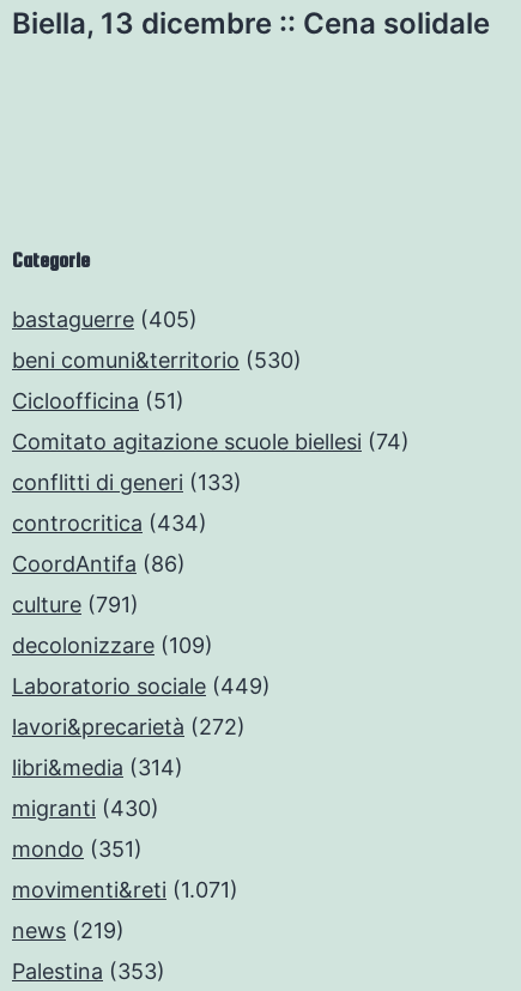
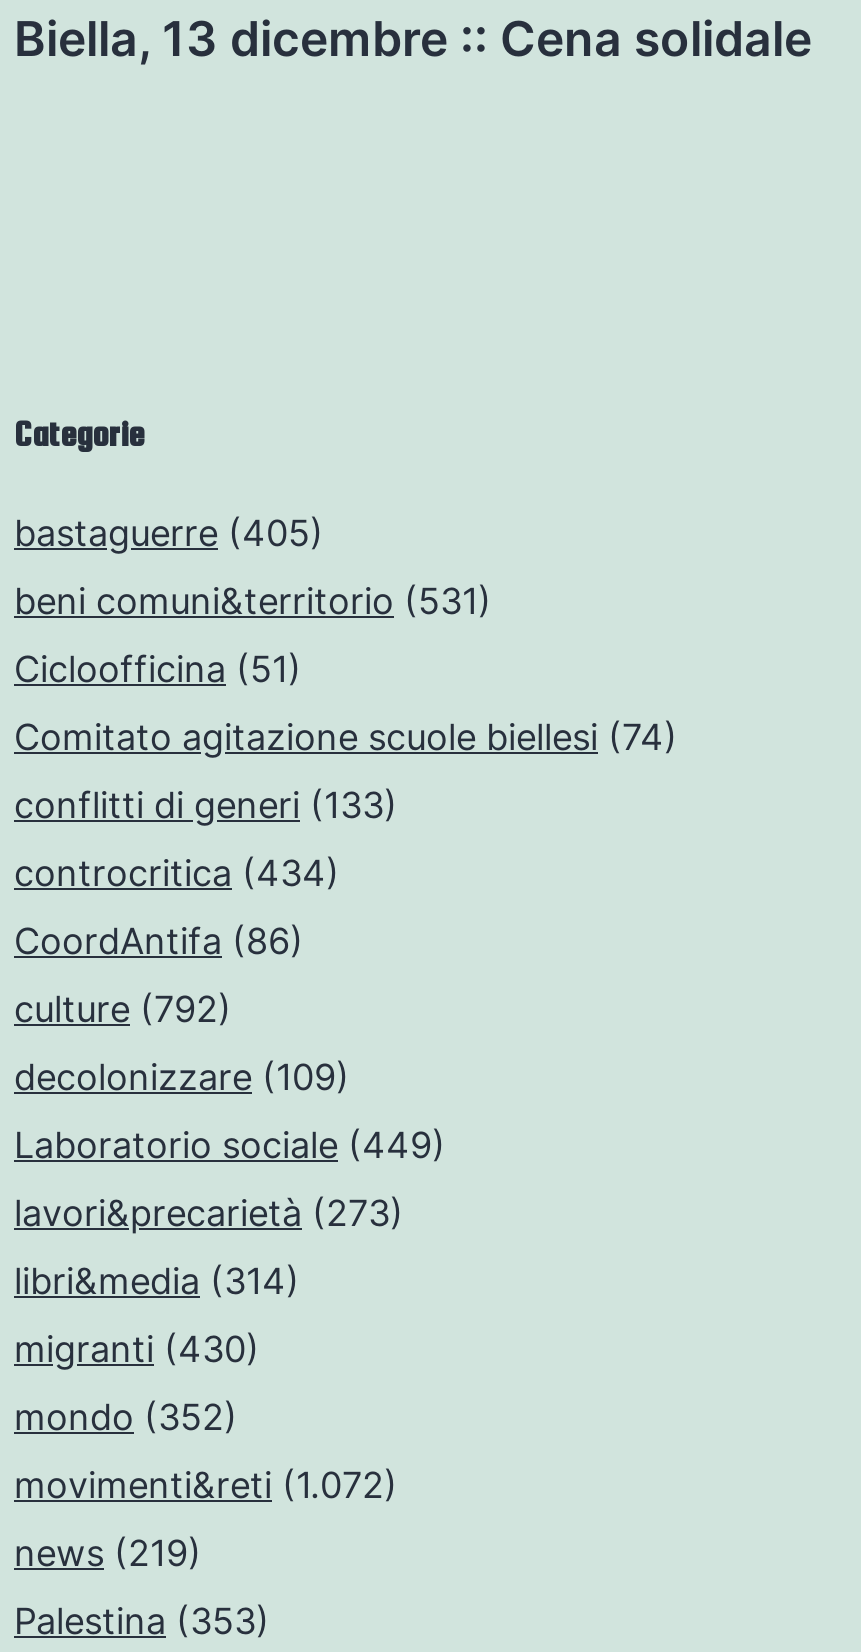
- beni comuni&territorio (530)
+ beni comuni&territorio (531)

- culture (791)
+ culture (792)

- lavori&precarietà (272)
+ lavori&precarietà (273)

- mondo (351)
+ mondo (352)

- movimenti&reti (1.071)
+ movimenti&reti (1.072)
